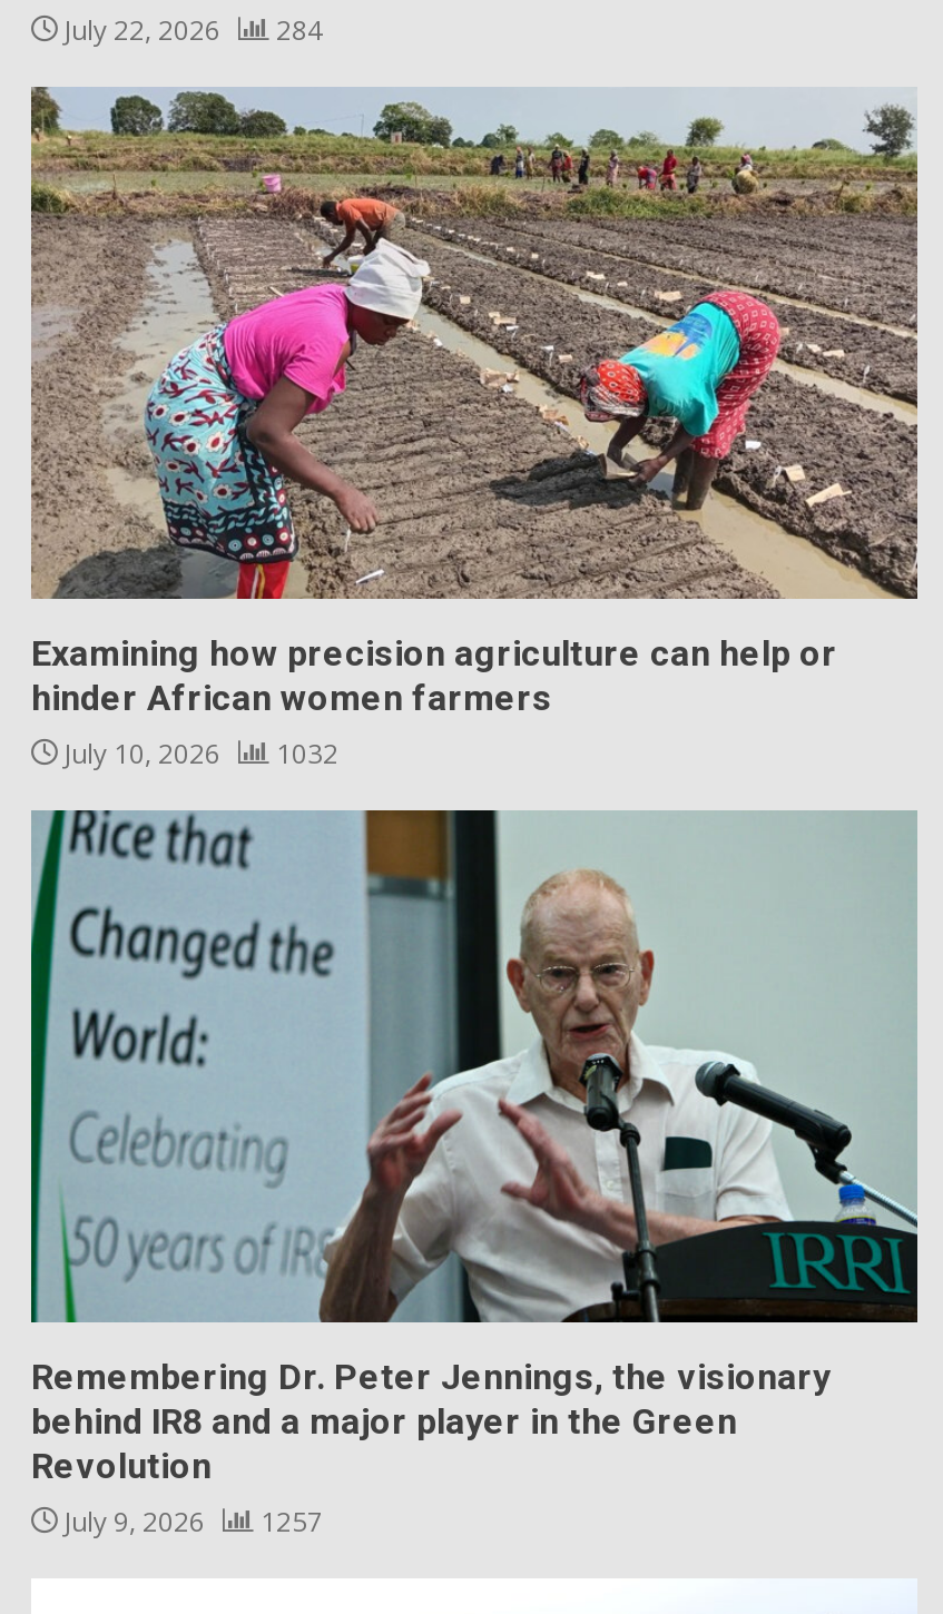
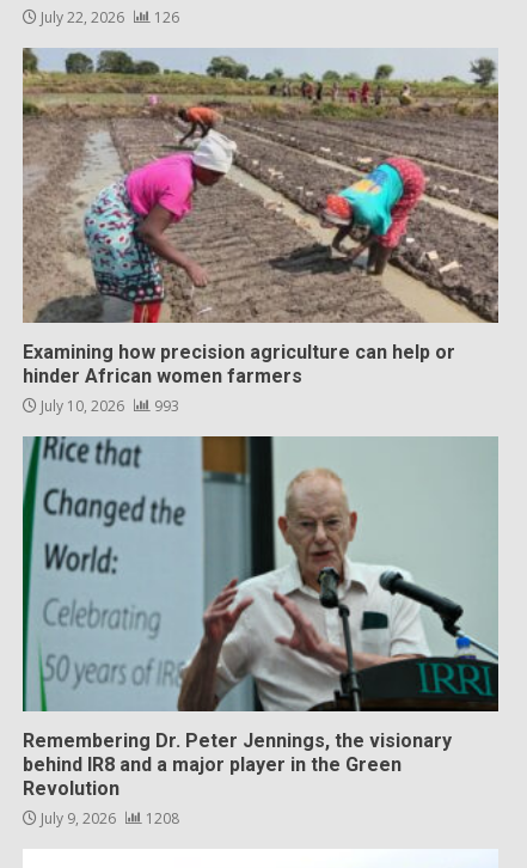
- July 22, 2026 284
+ July 22, 2026 126

- July 10, 2026 1032
+ July 10, 2026 993

- July 9, 2026 1257
+ July 9, 2026 1208
